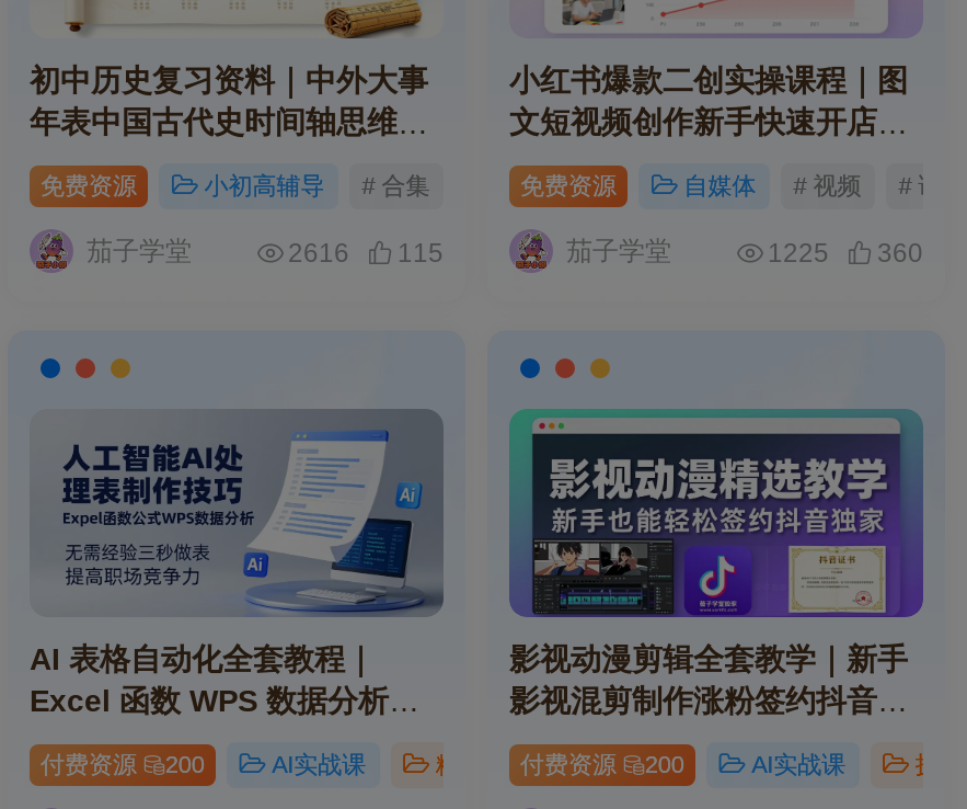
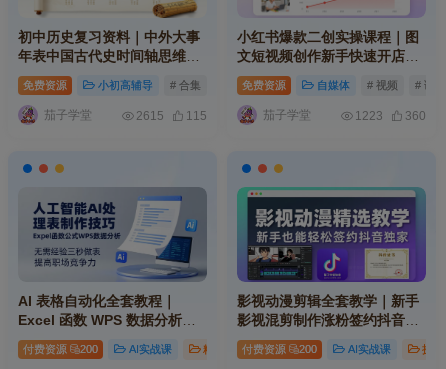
- 2616 115
+ 2615 115

- 1225 360
+ 1223 360
